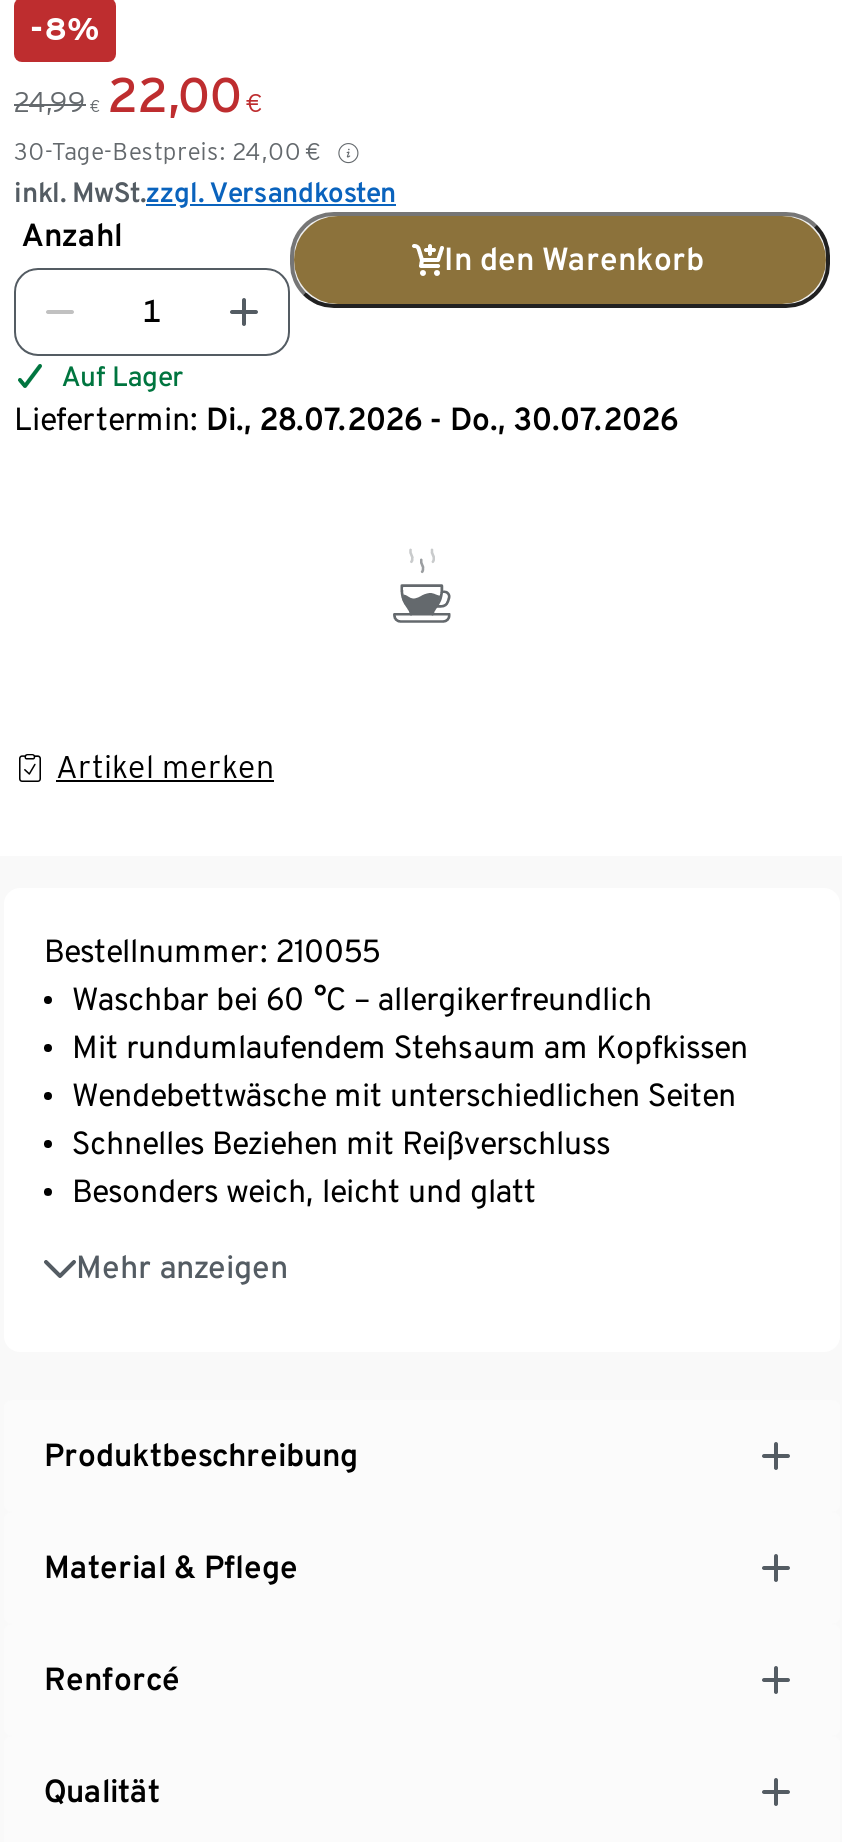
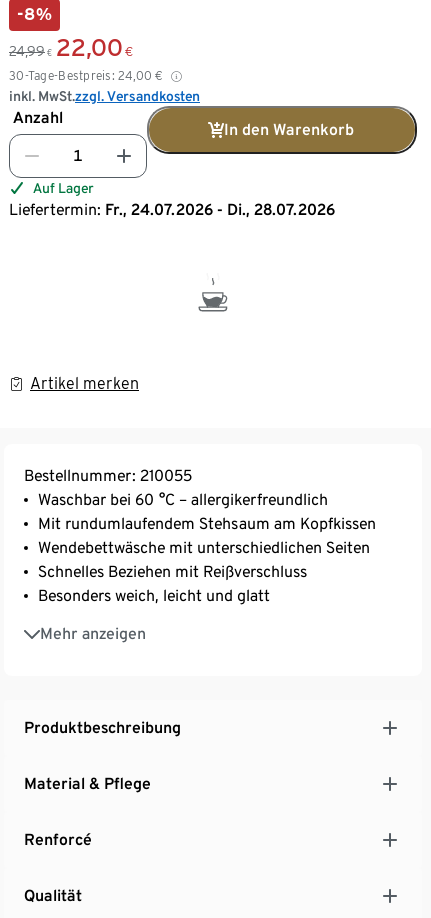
- Liefertermin: Di., 28.07.2026 - Do., 30.07.2026
+ Liefertermin: Fr., 24.07.2026 - Di., 28.07.2026
